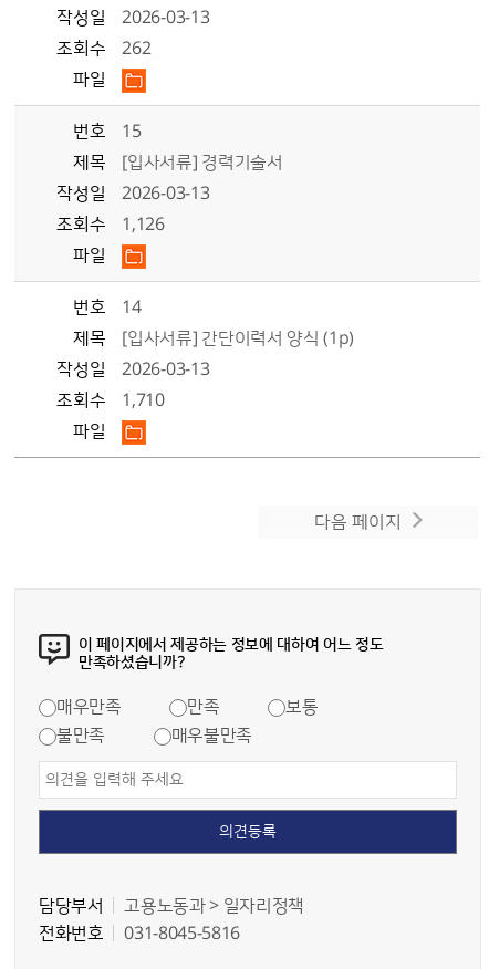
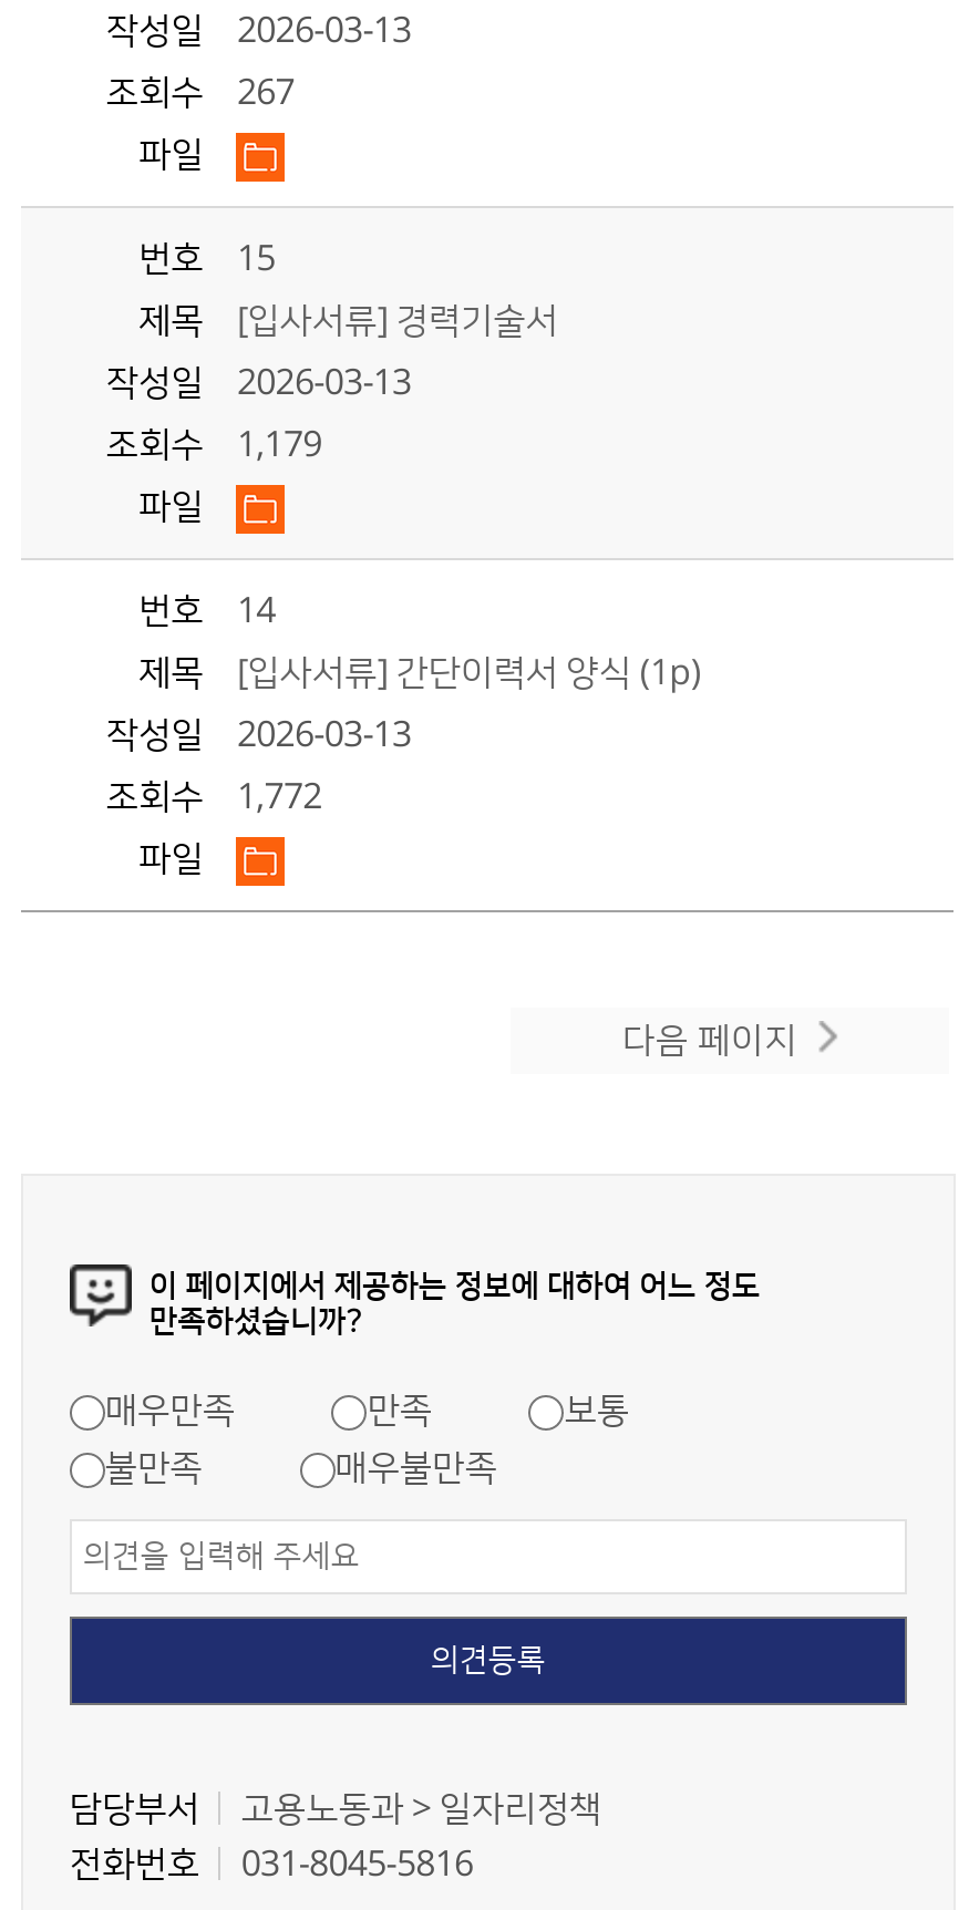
- 조회수 262
+ 조회수 267

- 조회수 1,126
+ 조회수 1,179

- 조회수 1,710
+ 조회수 1,772
